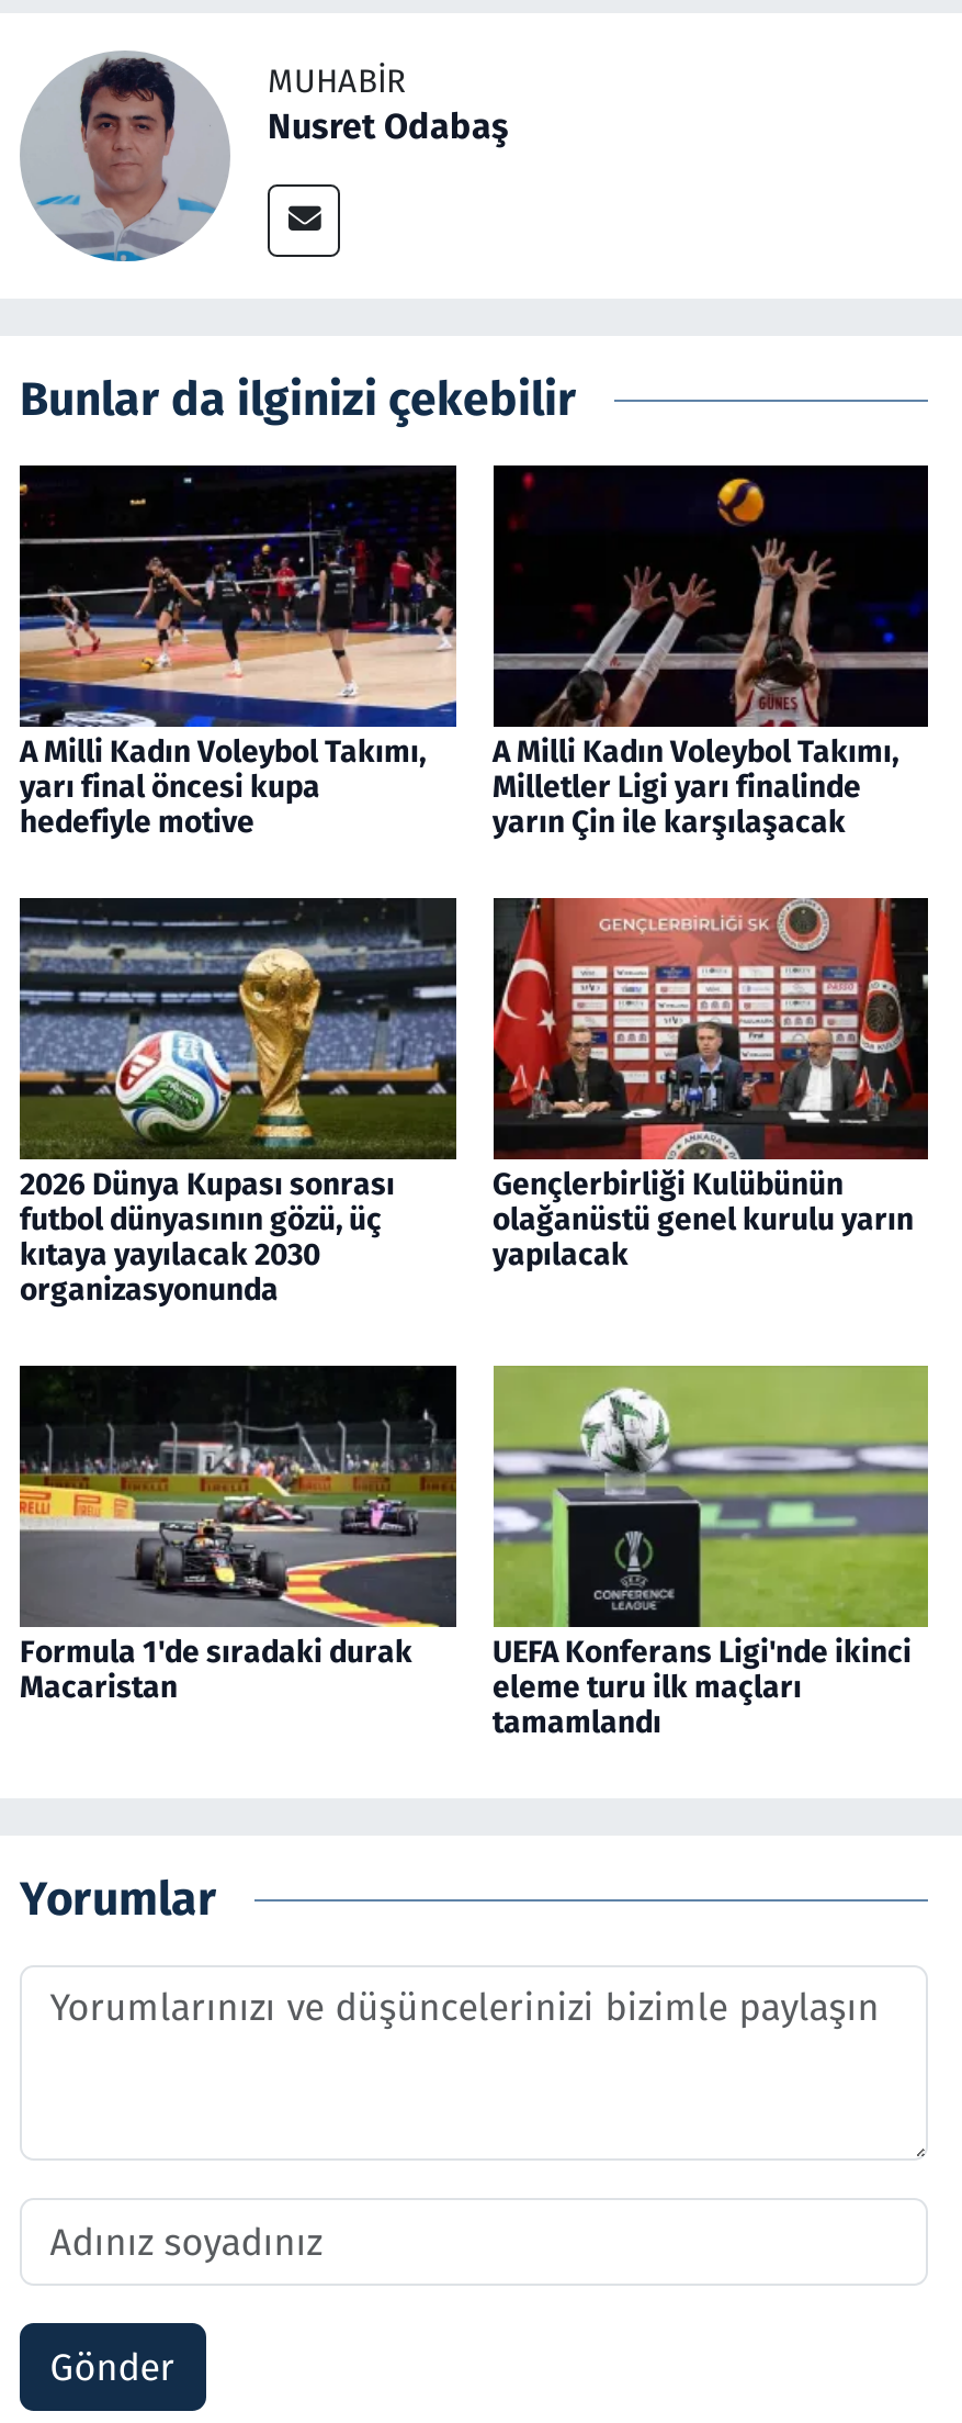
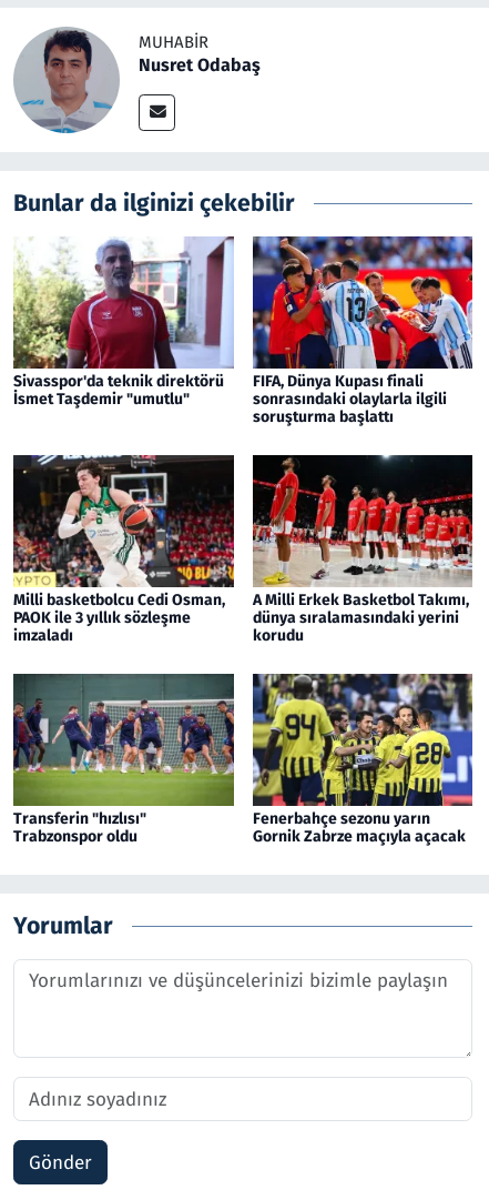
- [image]
- A Milli Kadın Voleybol Takımı,
- yarı final öncesi kupa
- hedefiyle motive
+ [image]
+ Sivasspor'da teknik direktörü
+ İsmet Taşdemir "umutlu"

- [image]
- A Milli Kadın Voleybol Takımı,
- Milletler Ligi yarı finalinde
- yarın Çin ile karşılaşacak
+ [image]
+ FIFA, Dünya Kupası finali
+ sonrasındaki olaylarla ilgili
+ soruşturma başlattı

- [image]
- 2026 Dünya Kupası sonrası
- futbol dünyasının gözü, üç
- kıtaya yayılacak 2030
- organizasyonunda
+ [image]
+ Milli basketbolcu Cedi Osman,
+ PAOK ile 3 yıllık sözleşme
+ imzaladı

- [image]
- Gençlerbirliği Kulübünün
- olağanüstü genel kurulu yarın
- yapılacak
+ [image]
+ A Milli Erkek Basketbol Takımı,
+ dünya sıralamasındaki yerini
+ korudu

- [image]
- Formula 1'de sıradaki durak
- Macaristan
+ [image]
+ Transferin "hızlısı"
+ Trabzonspor oldu

- [image]
- UEFA Konferans Ligi'nde ikinci
- eleme turu ilk maçları
- tamamlandı
+ [image]
+ Fenerbahçe sezonu yarın
+ Gornik Zabrze maçıyla açacak
